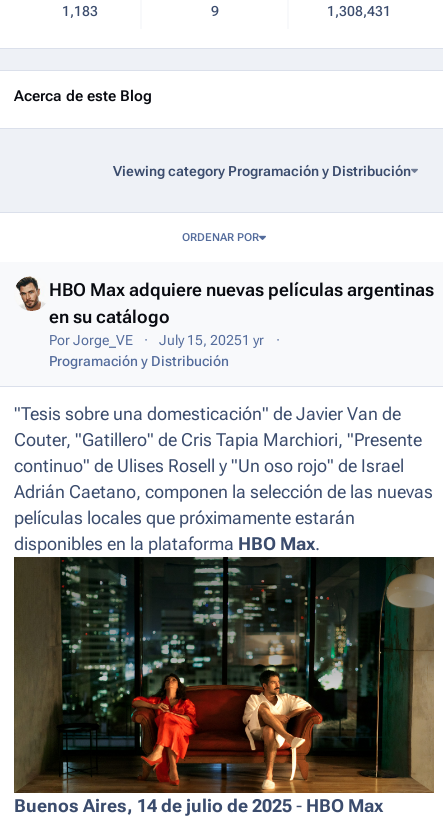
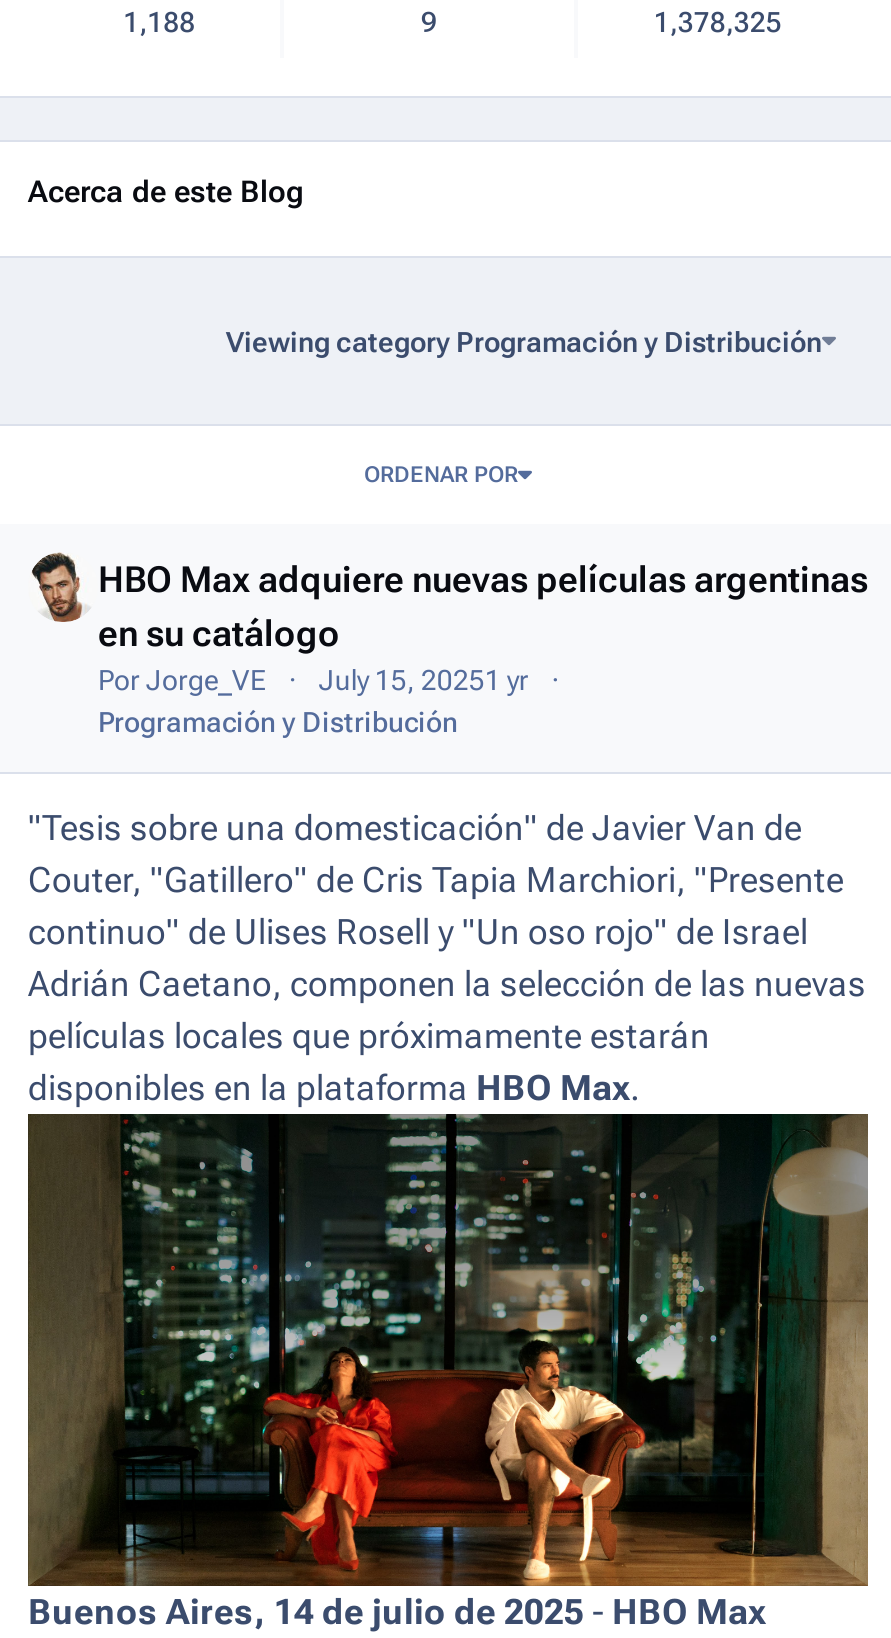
- 1,183
+ 1,188

- 1,308,431
+ 1,378,325
